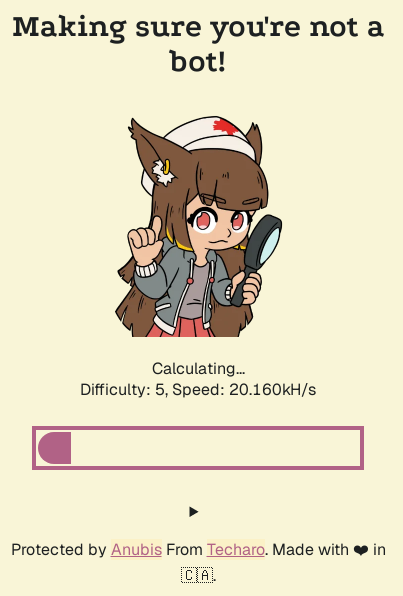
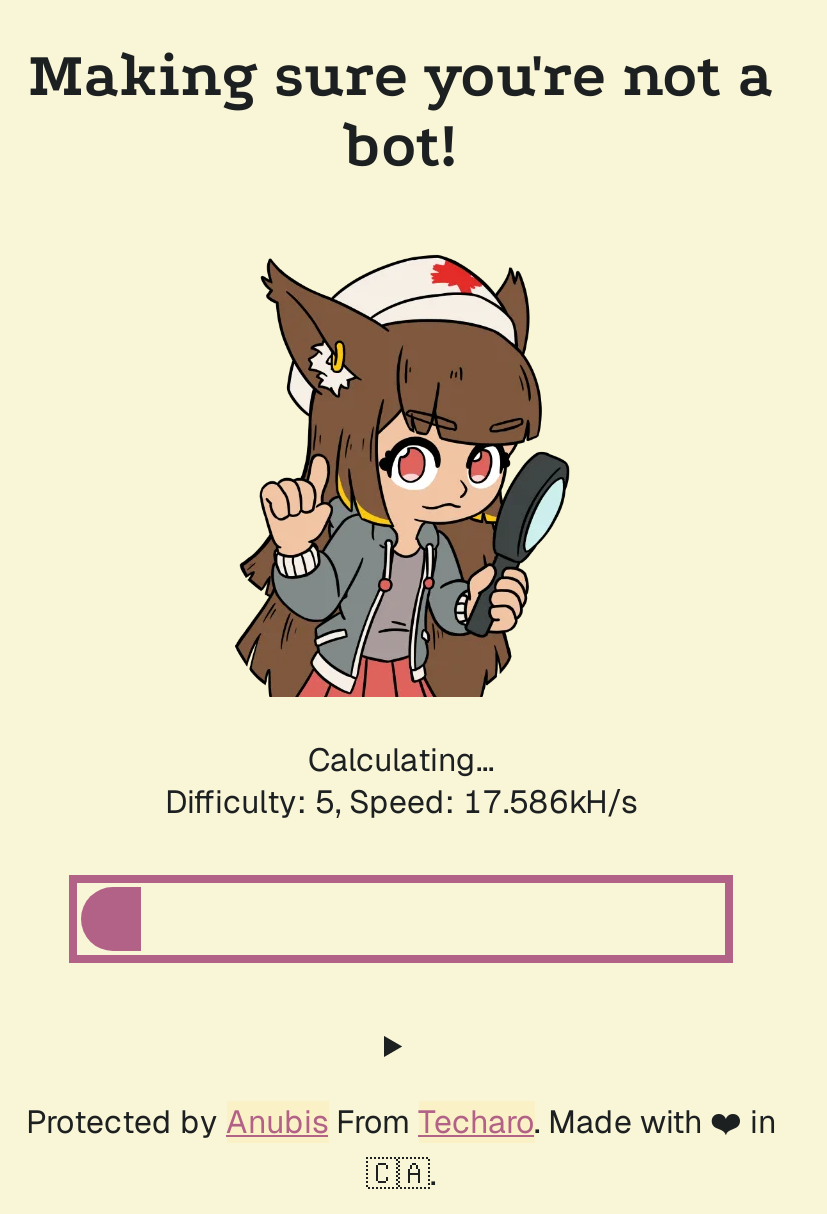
- Difficulty: 5, Speed: 20.160kH/s
+ Difficulty: 5, Speed: 17.586kH/s
